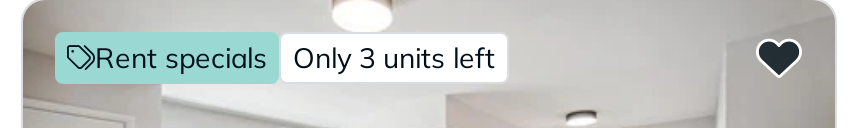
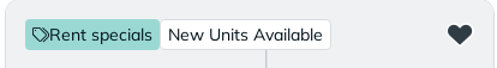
- Only 3 units left
+ New Units Available
